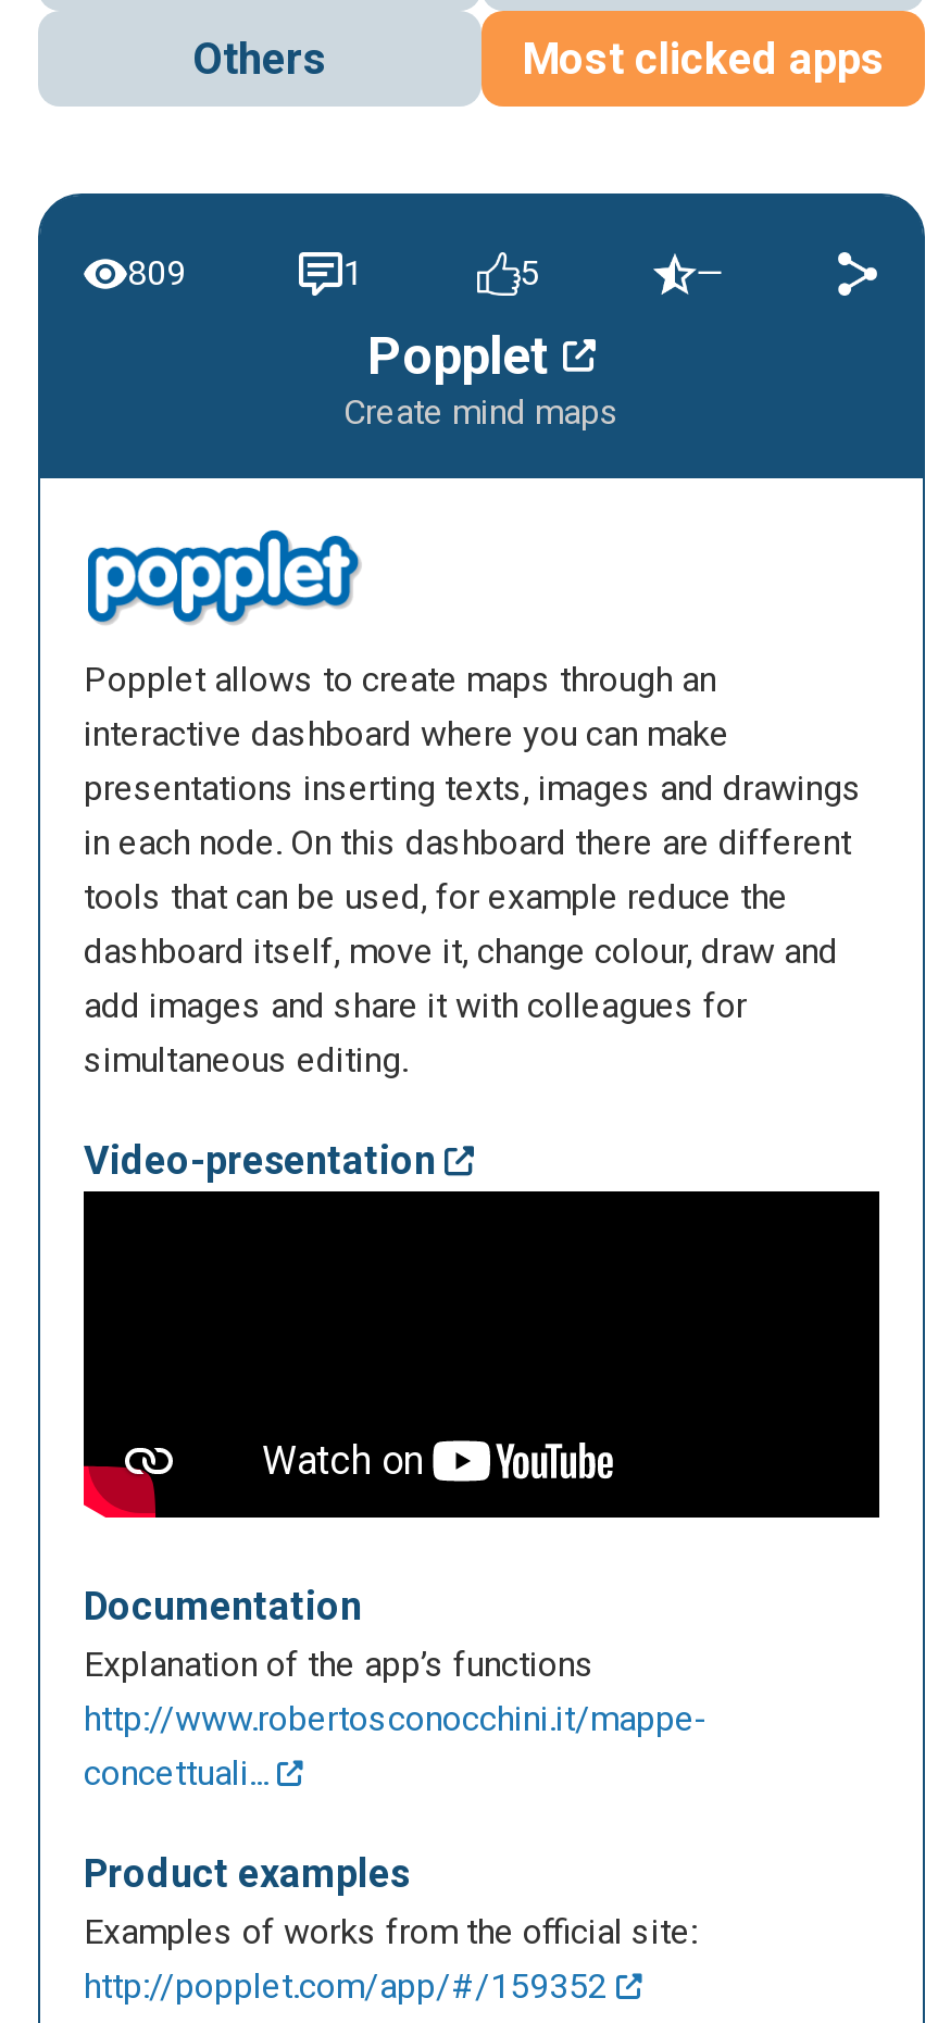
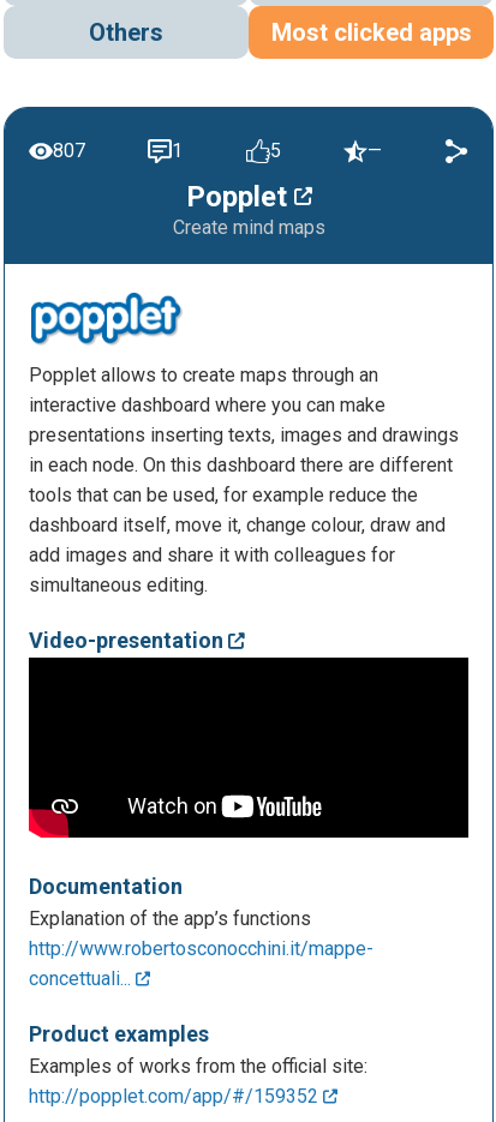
- 809
+ 807
